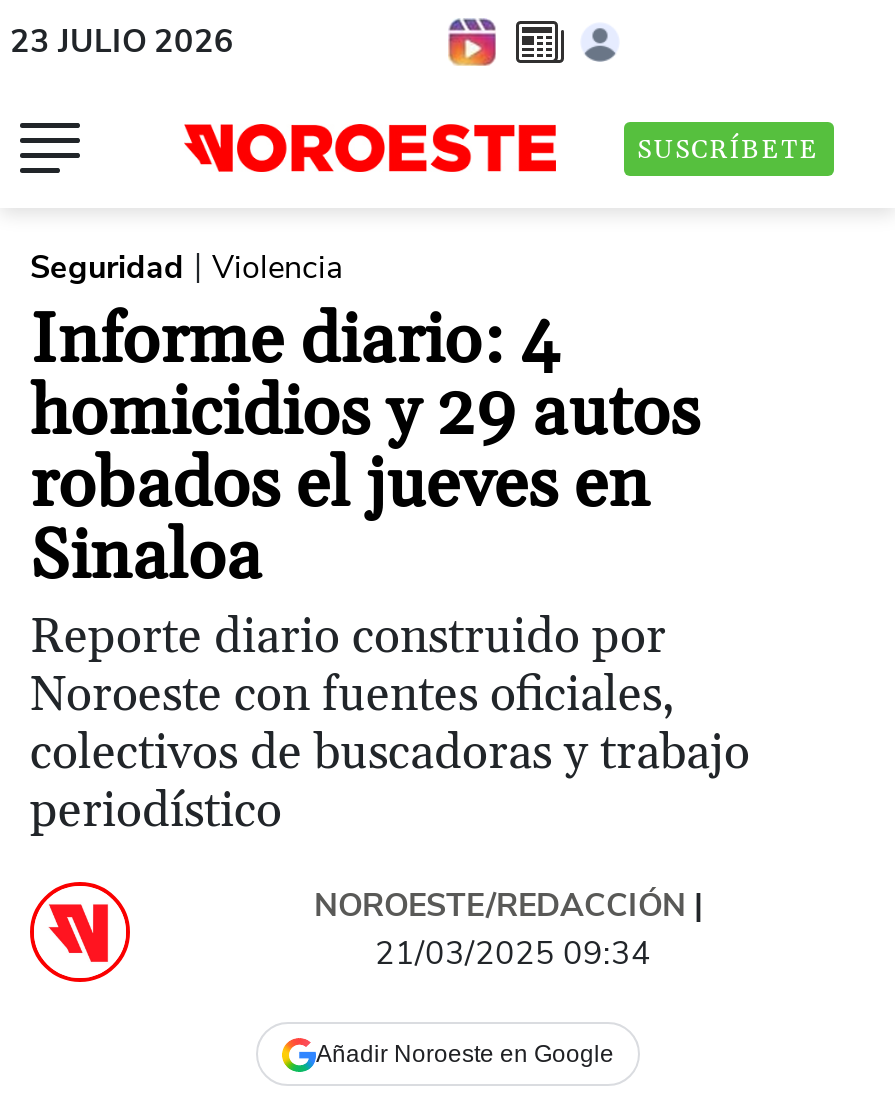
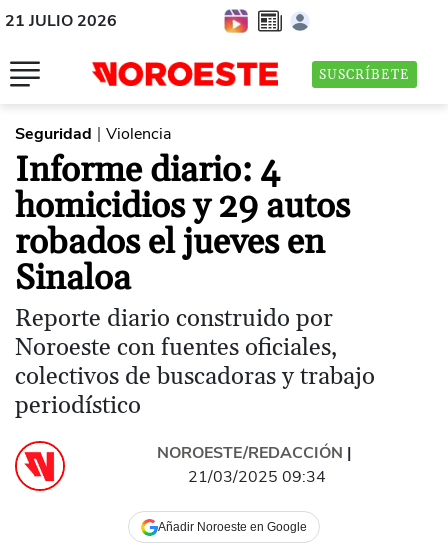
- 23 JULIO 2026
+ 21 JULIO 2026
